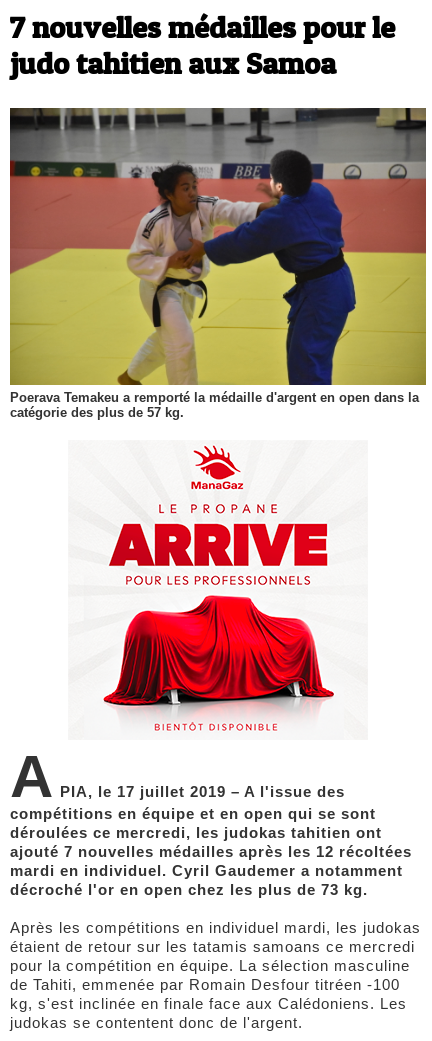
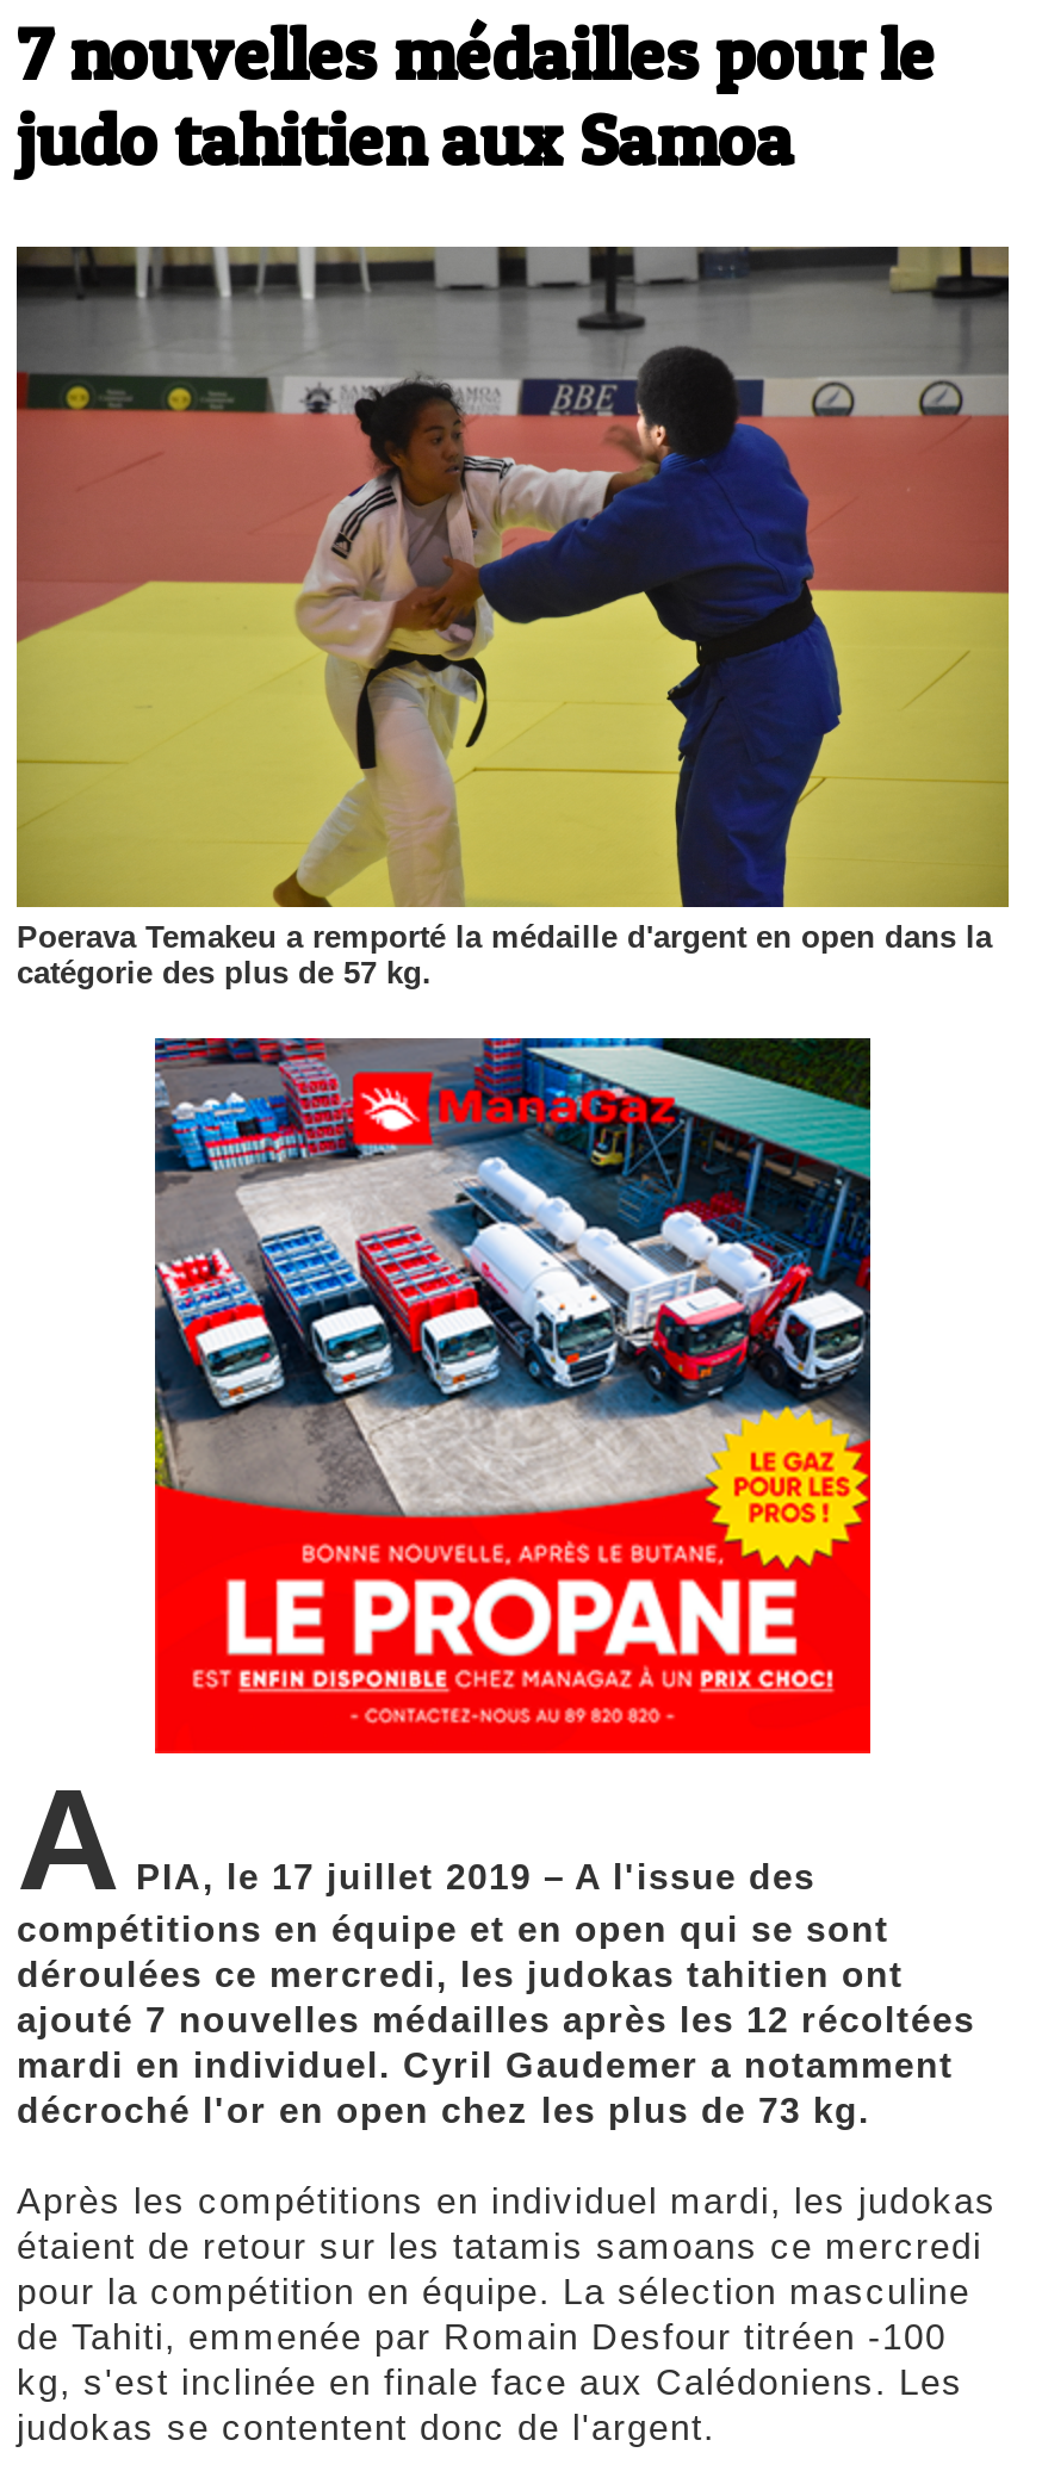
- [image]
+ [image]
